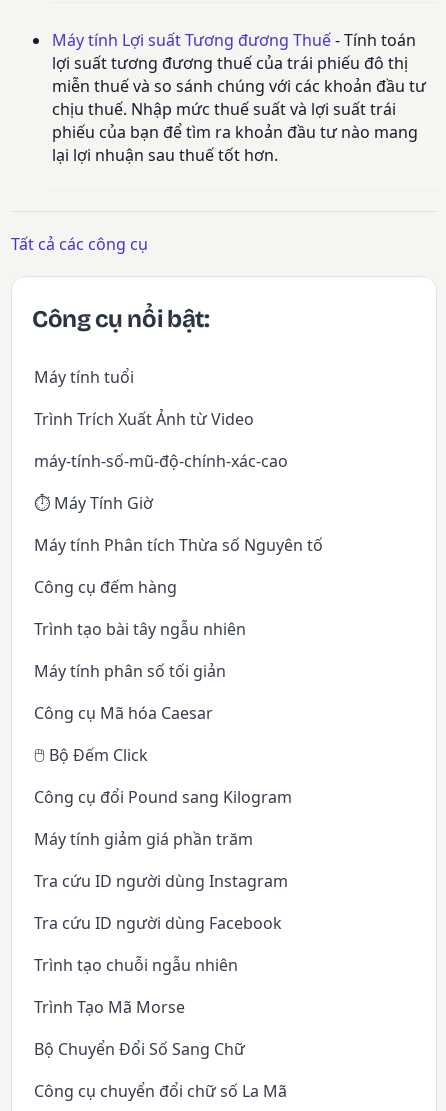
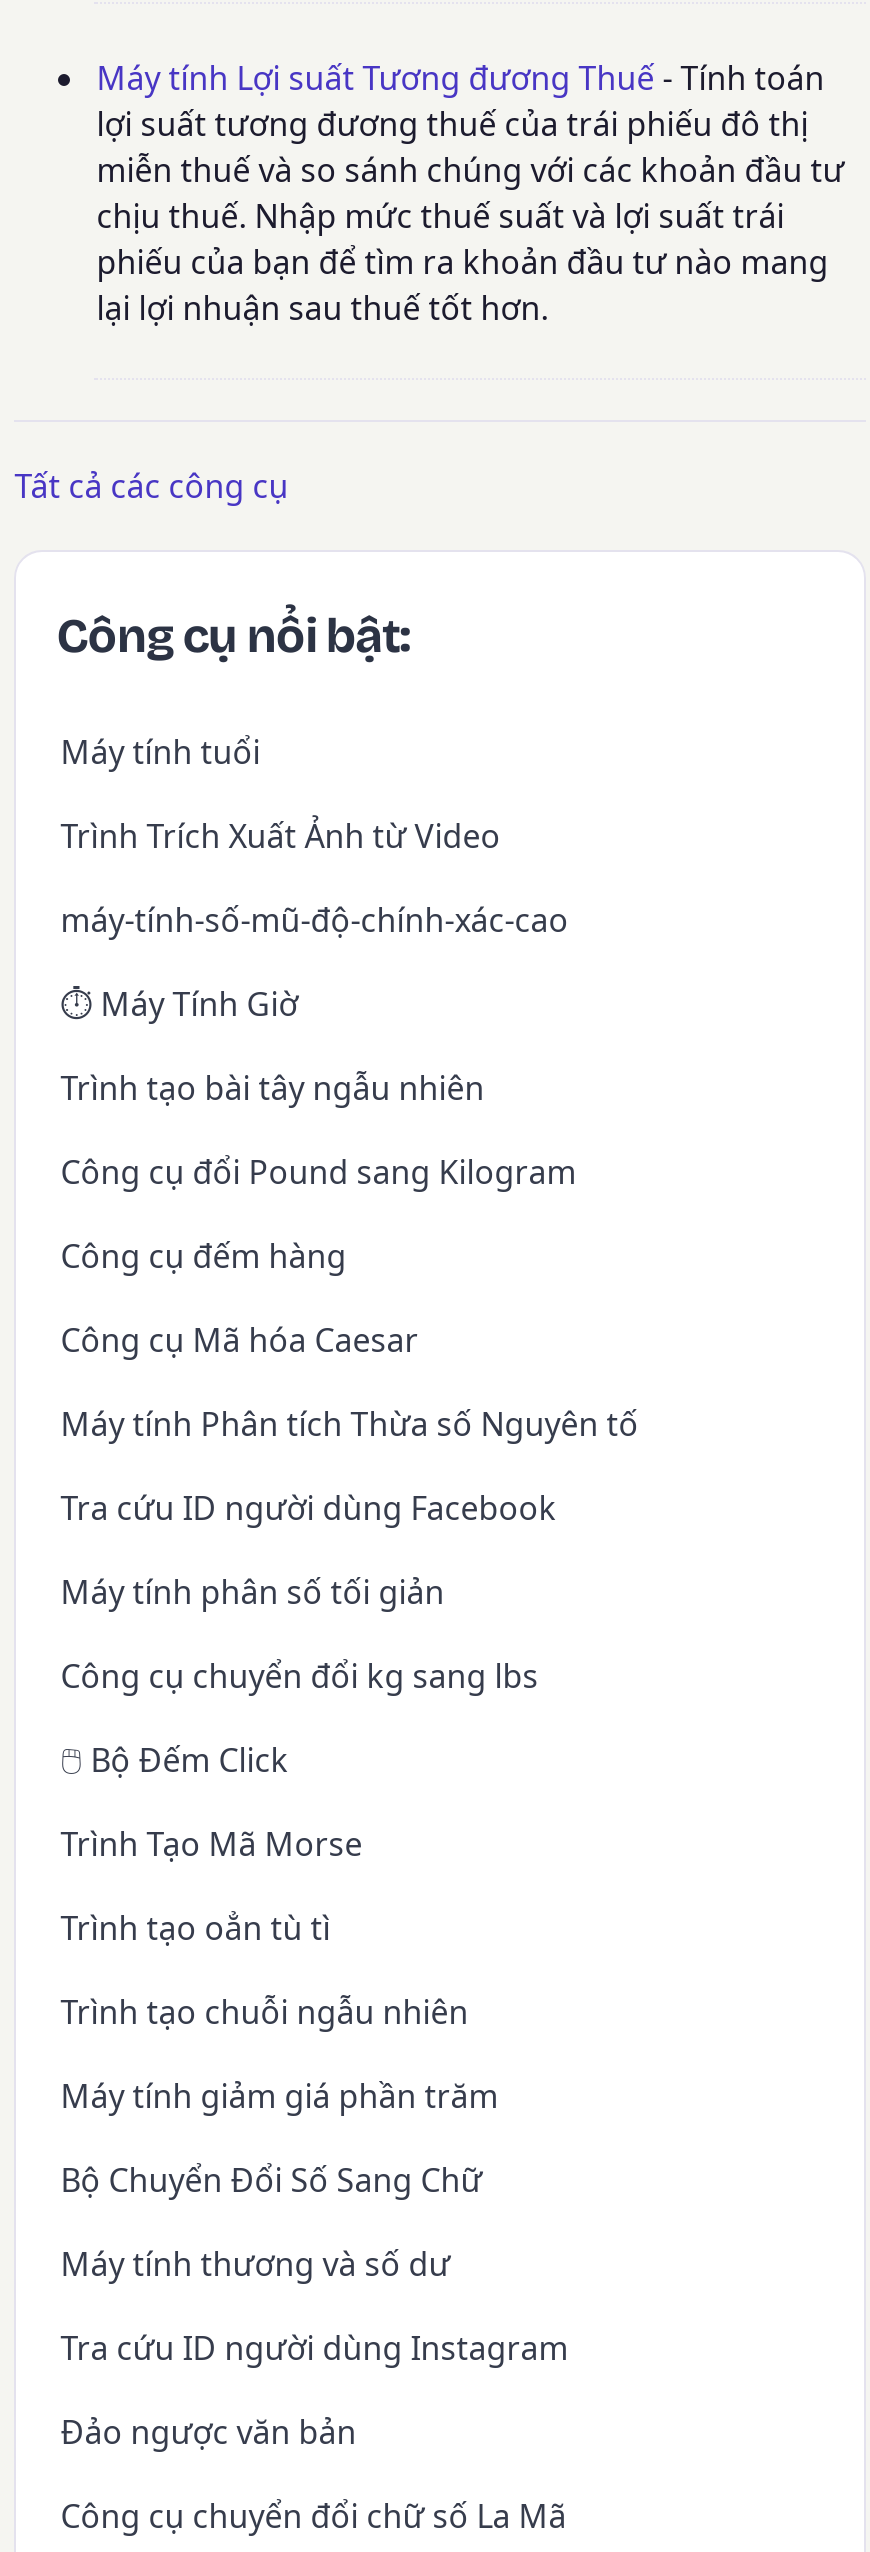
moved up: Công cụ đếm hàng | Trình tạo bài tây ngẫu nhiên

+ Công cụ chuyển đổi kg sang lbs

moved up: Công cụ Mã hóa Caesar

+ Trình tạo oẳn tù tì

moved up: Công cụ đổi Pound sang Kilogram

moved down: Máy tính giảm giá phần trăm

+ Máy tính thương và số dư

moved down: Tra cứu ID người dùng Instagram

+ Đảo ngược văn bản

moved up: Tra cứu ID người dùng Facebook

moved up: Trình tạo chuỗi ngẫu nhiên | Trình Tạo Mã Morse

moved up: Bộ Chuyển Đổi Số Sang Chữ
